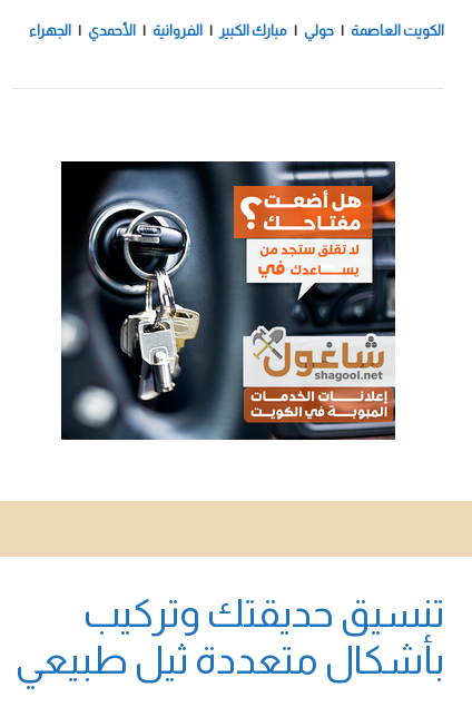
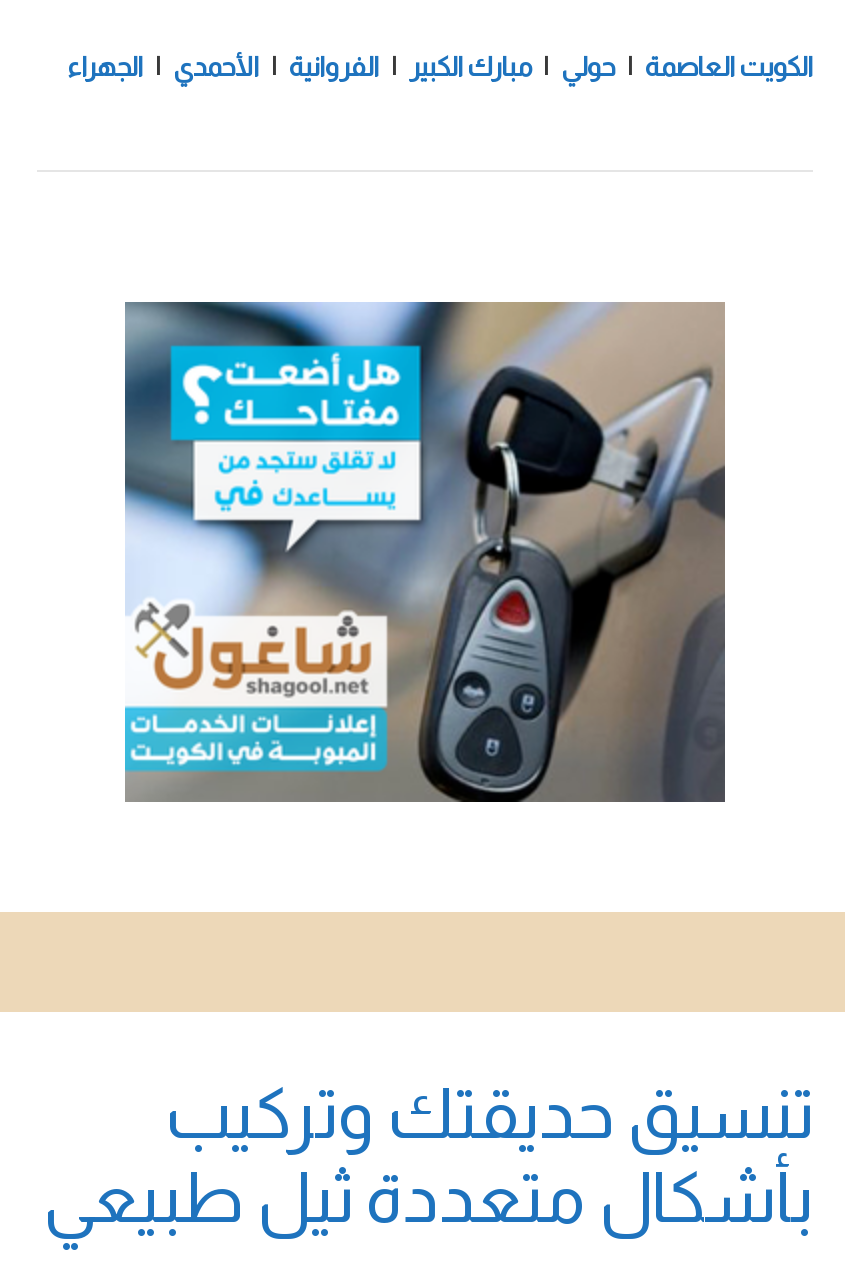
- [image]
+ [image]
